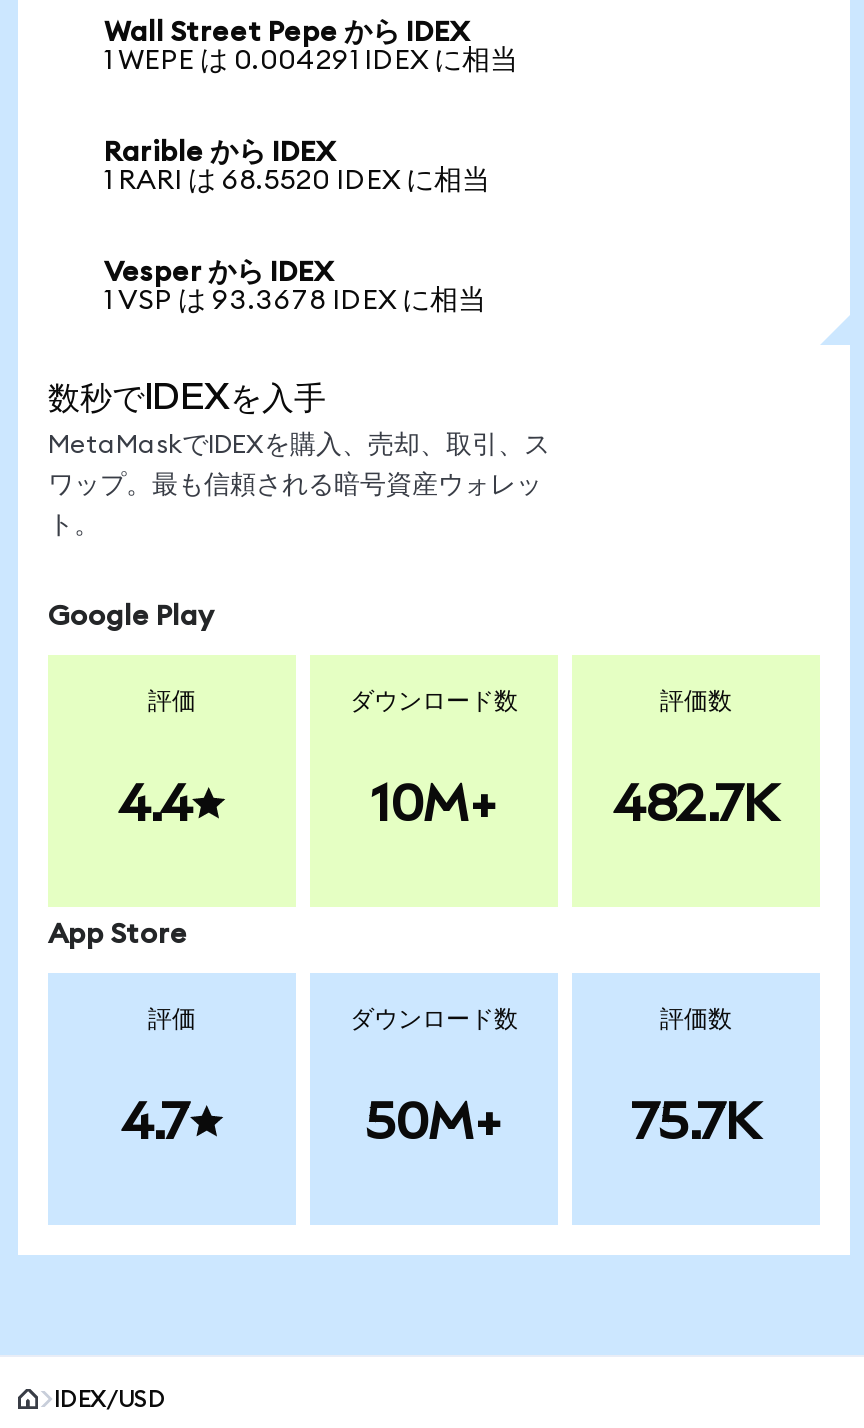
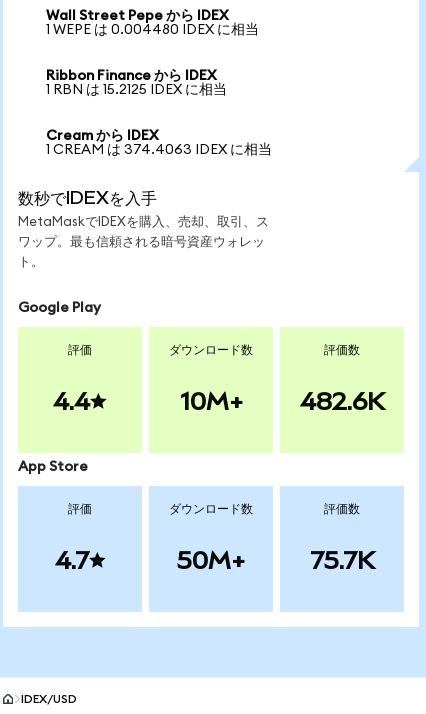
- 1 WEPE は 0.004291 IDEX に相当
+ 1 WEPE は 0.004480 IDEX に相当

- Rarible から IDEX
- 1 RARI は 68.5520 IDEX に相当
+ Ribbon Finance から IDEX
+ 1 RBN は 15.2125 IDEX に相当

- Vesper から IDEX
- 1 VSP は 93.3678 IDEX に相当
+ Cream から IDEX
+ 1 CREAM は 374.4063 IDEX に相当

- 482.7K
+ 482.6K
